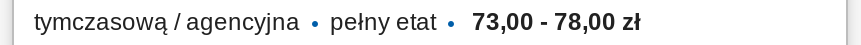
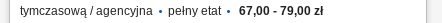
- tymczasową / agencyjna pełny etat 73,00 - 78,00 zł
+ tymczasową / agencyjna pełny etat 67,00 - 79,00 zł
